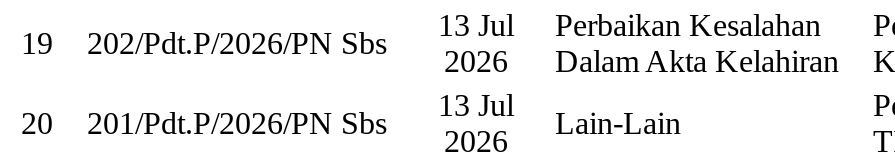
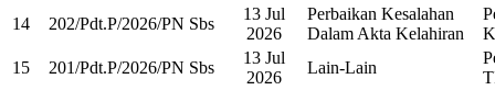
- 19 202/Pdt.P/2026/PN Sbs
+ 14 202/Pdt.P/2026/PN Sbs

- 20 201/Pdt.P/2026/PN Sbs
+ 15 201/Pdt.P/2026/PN Sbs
